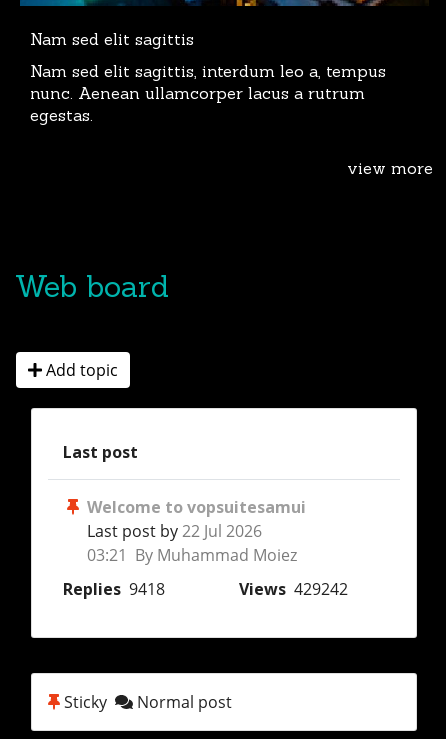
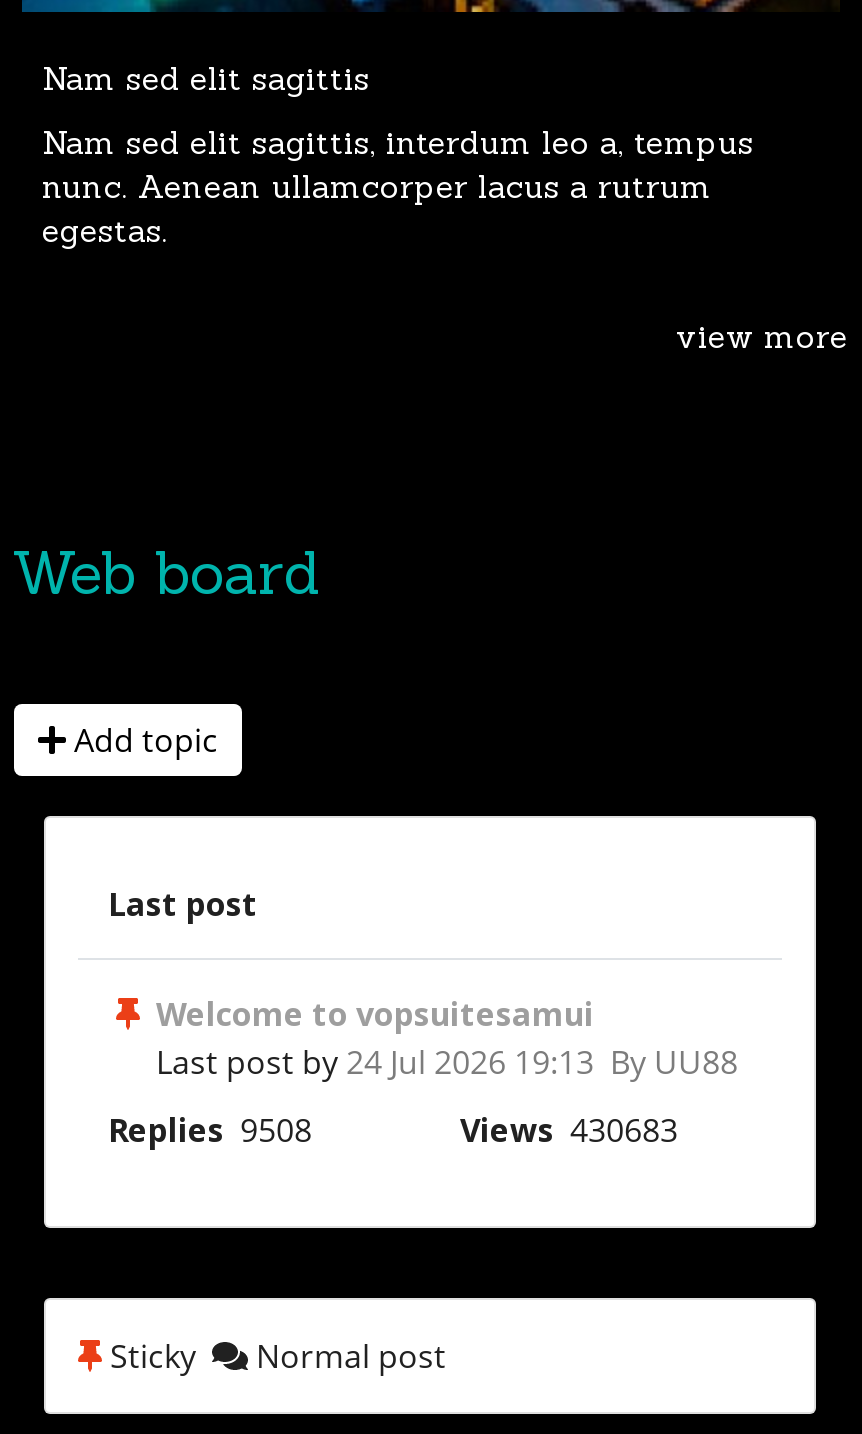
- Last post by 22 Jul 2026
- 03:21 By Muhammad Moiez
+ Last post by 24 Jul 2026 19:13 By UU88

- Replies 9418
- Views 429242
+ Replies 9508
+ Views 430683
